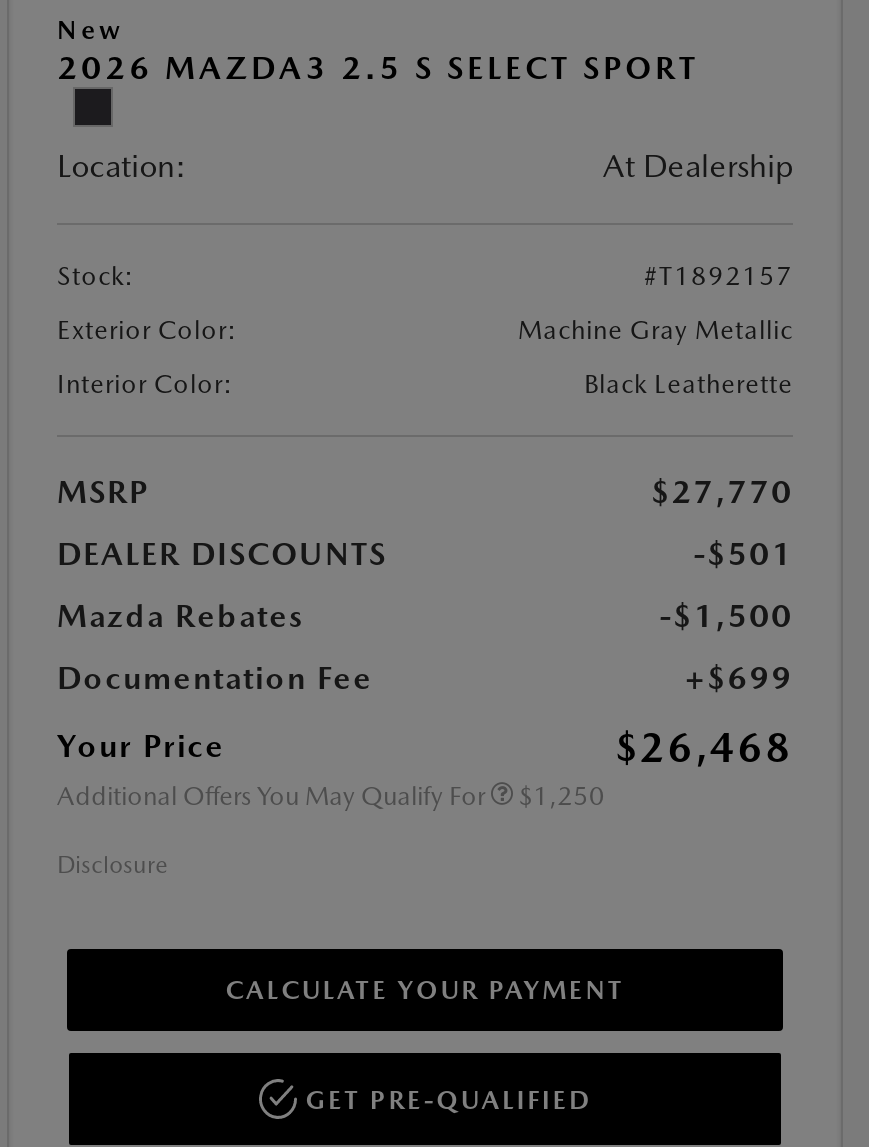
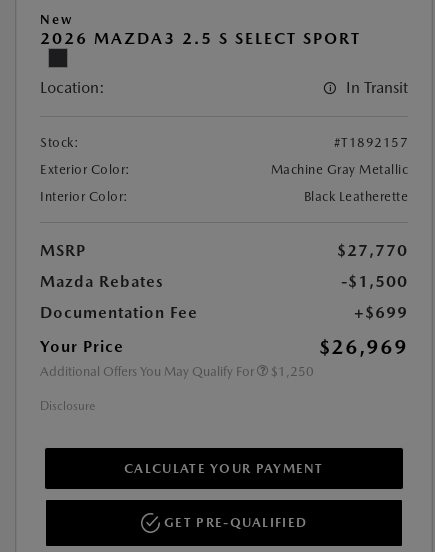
- At Dealership
+ In Transit

- DEALER DISCOUNTS
- -$501

- $26,468
+ $26,969
